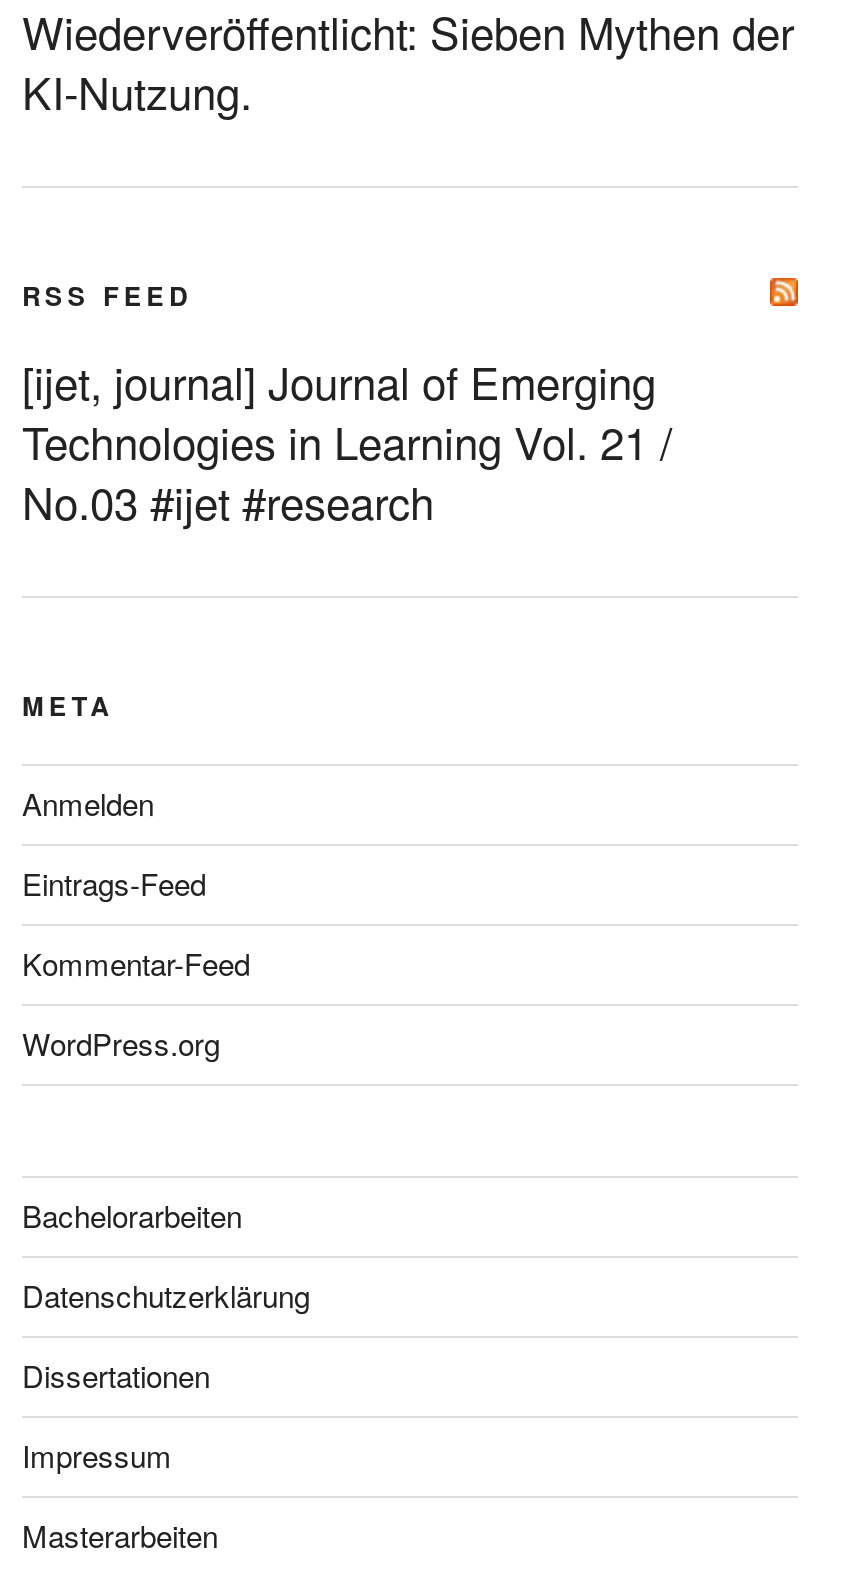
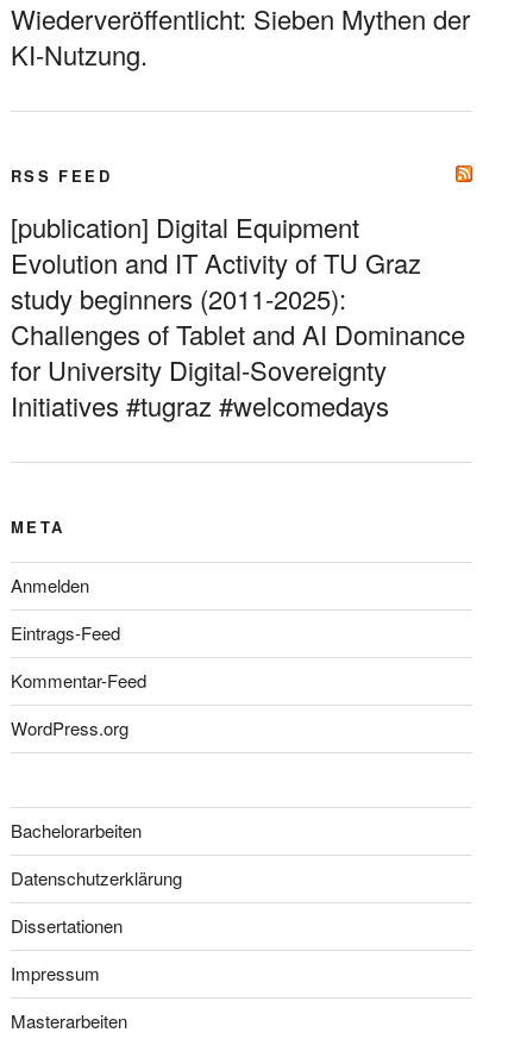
- [ijet, journal] Journal of Emerging
- Technologies in Learning Vol. 21 /
- No.03 #ijet #research
+ [publication] Digital Equipment
+ Evolution and IT Activity of TU Graz
+ study beginners (2011-2025):
+ Challenges of Tablet and AI Dominance
+ for University Digital-Sovereignty
+ Initiatives #tugraz #welcomedays
